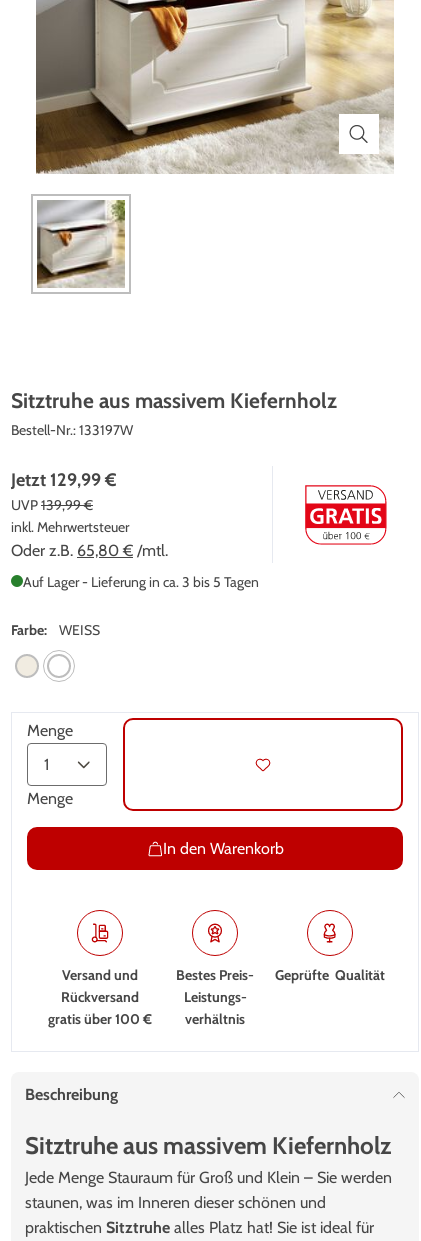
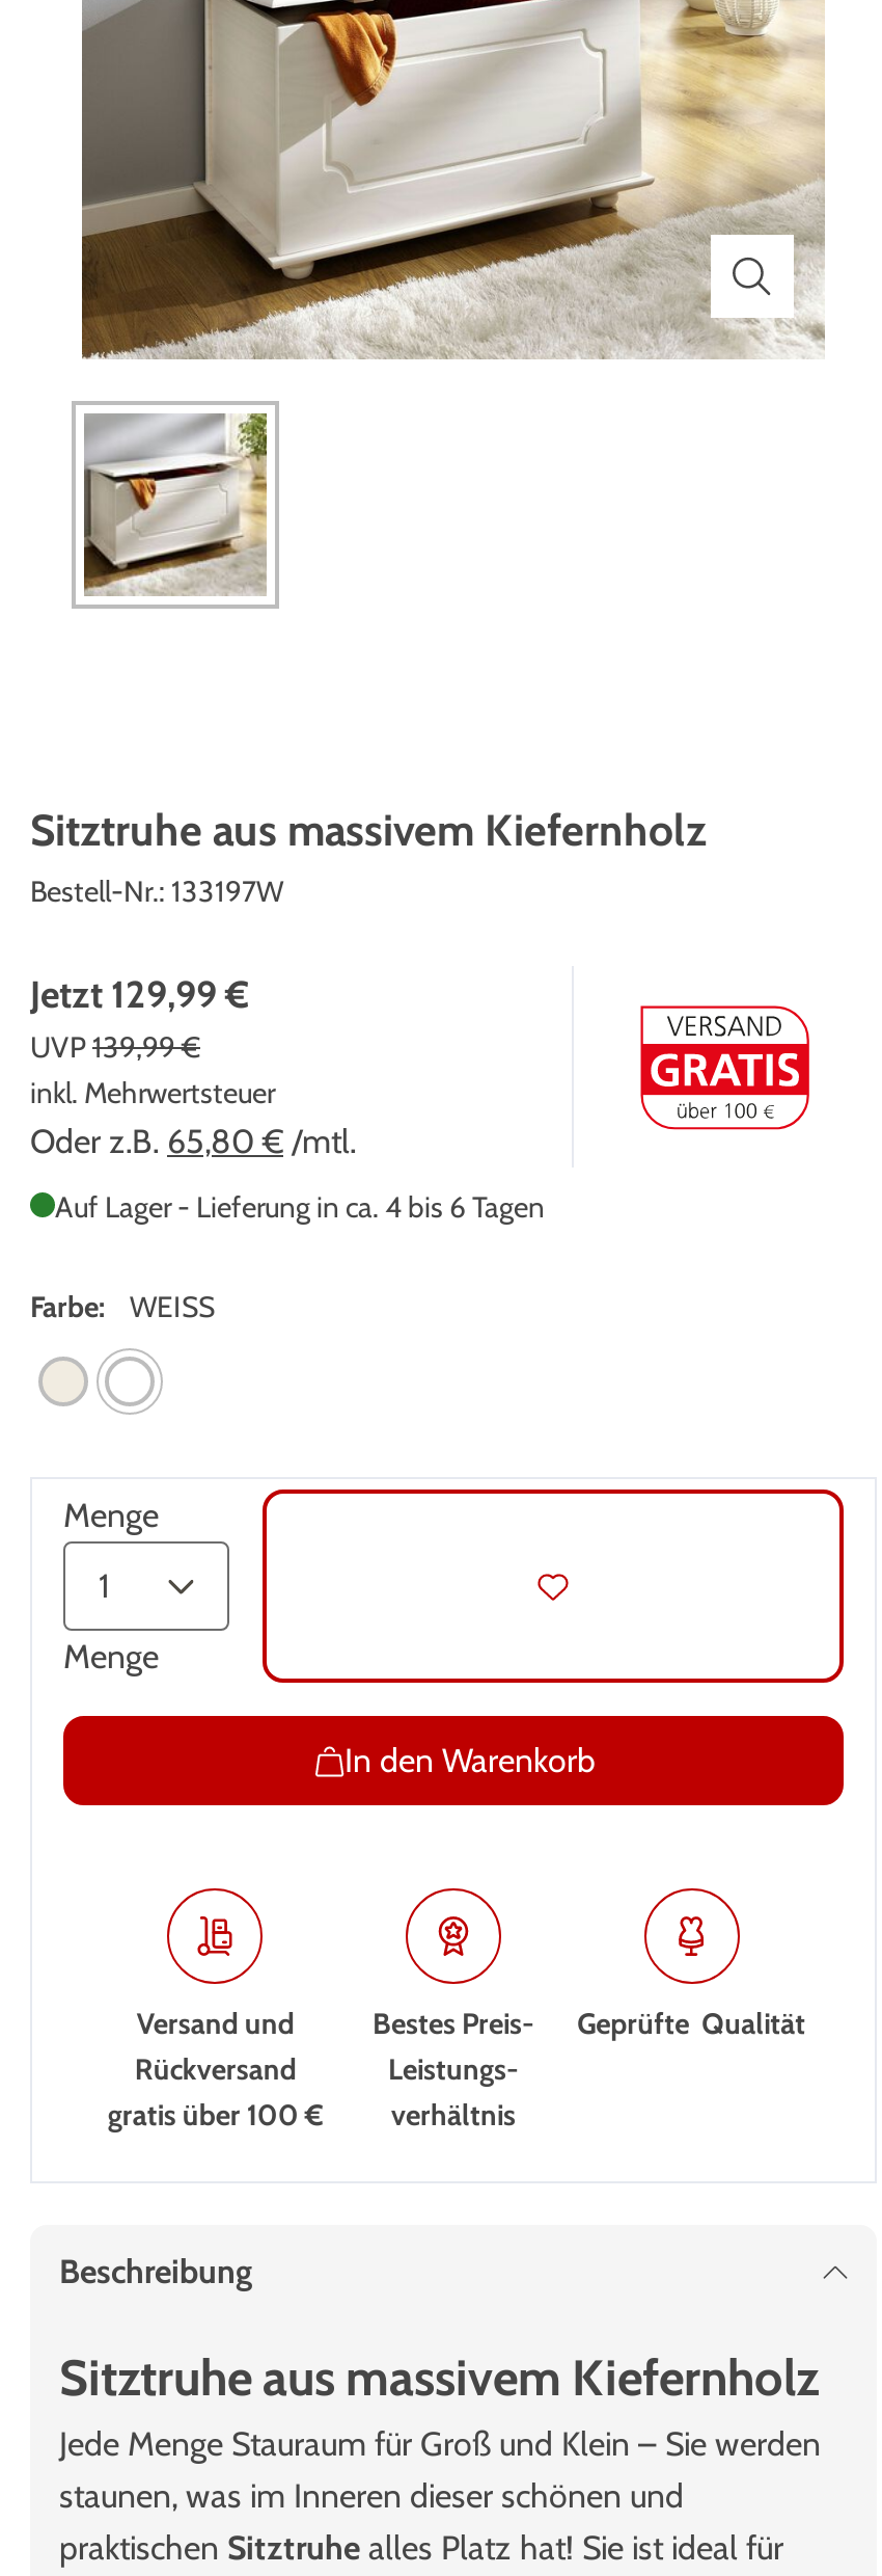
- Auf Lager - Lieferung in ca. 3 bis 5 Tagen
+ Auf Lager - Lieferung in ca. 4 bis 6 Tagen
